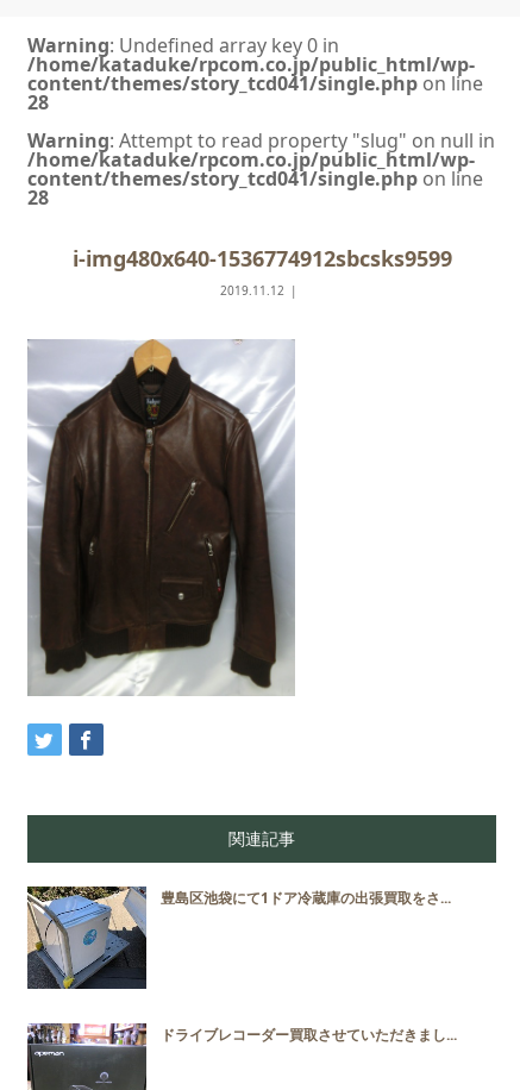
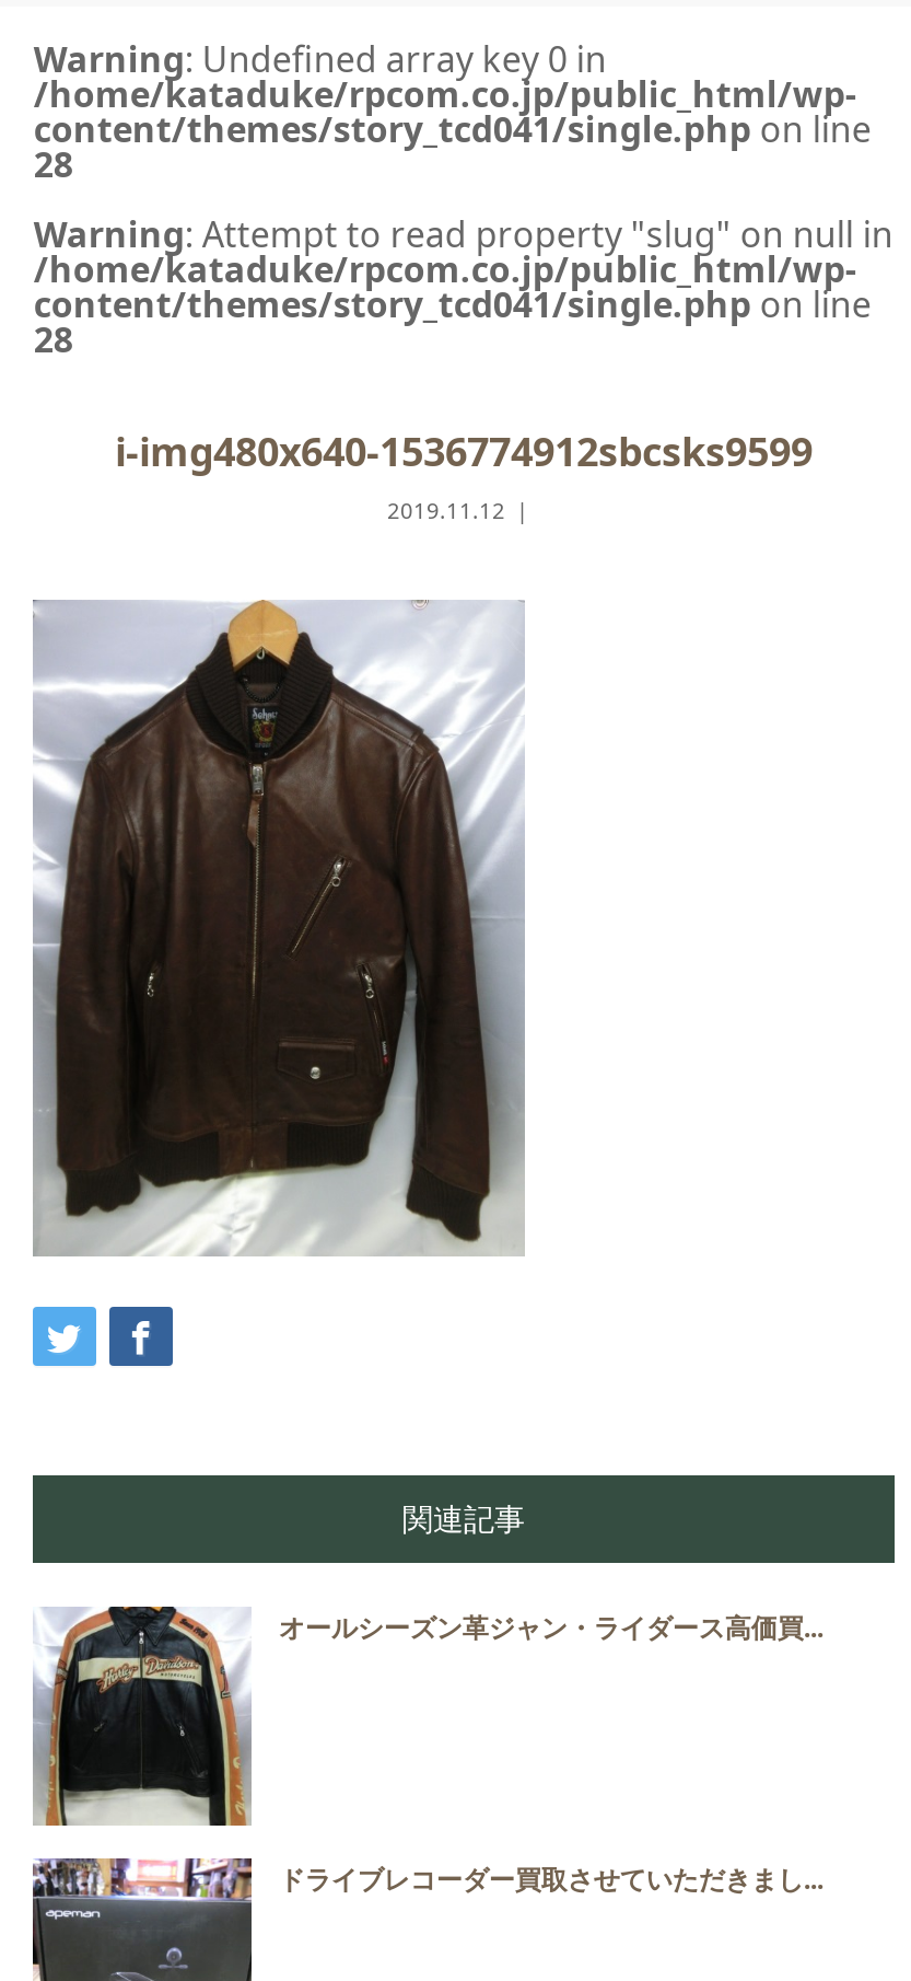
- [image]
- 豊島区池袋にて1ドア冷蔵庫の出張買取をさ...
+ [image]
+ オールシーズン革ジャン・ライダース高価買...
